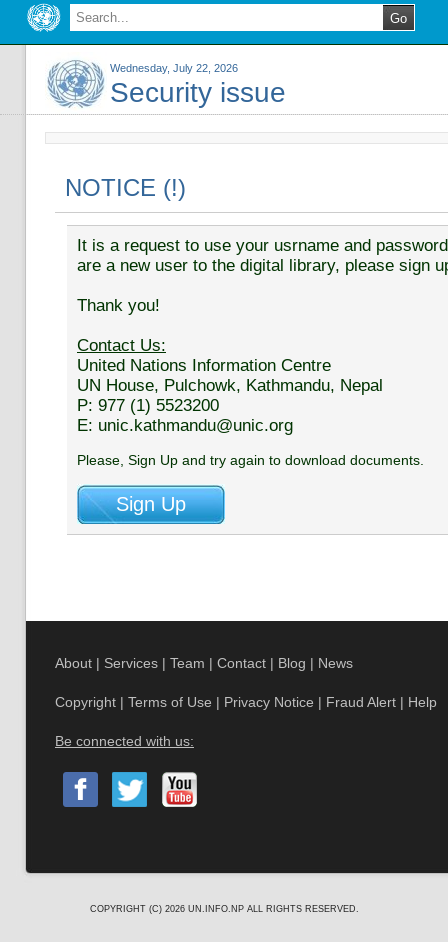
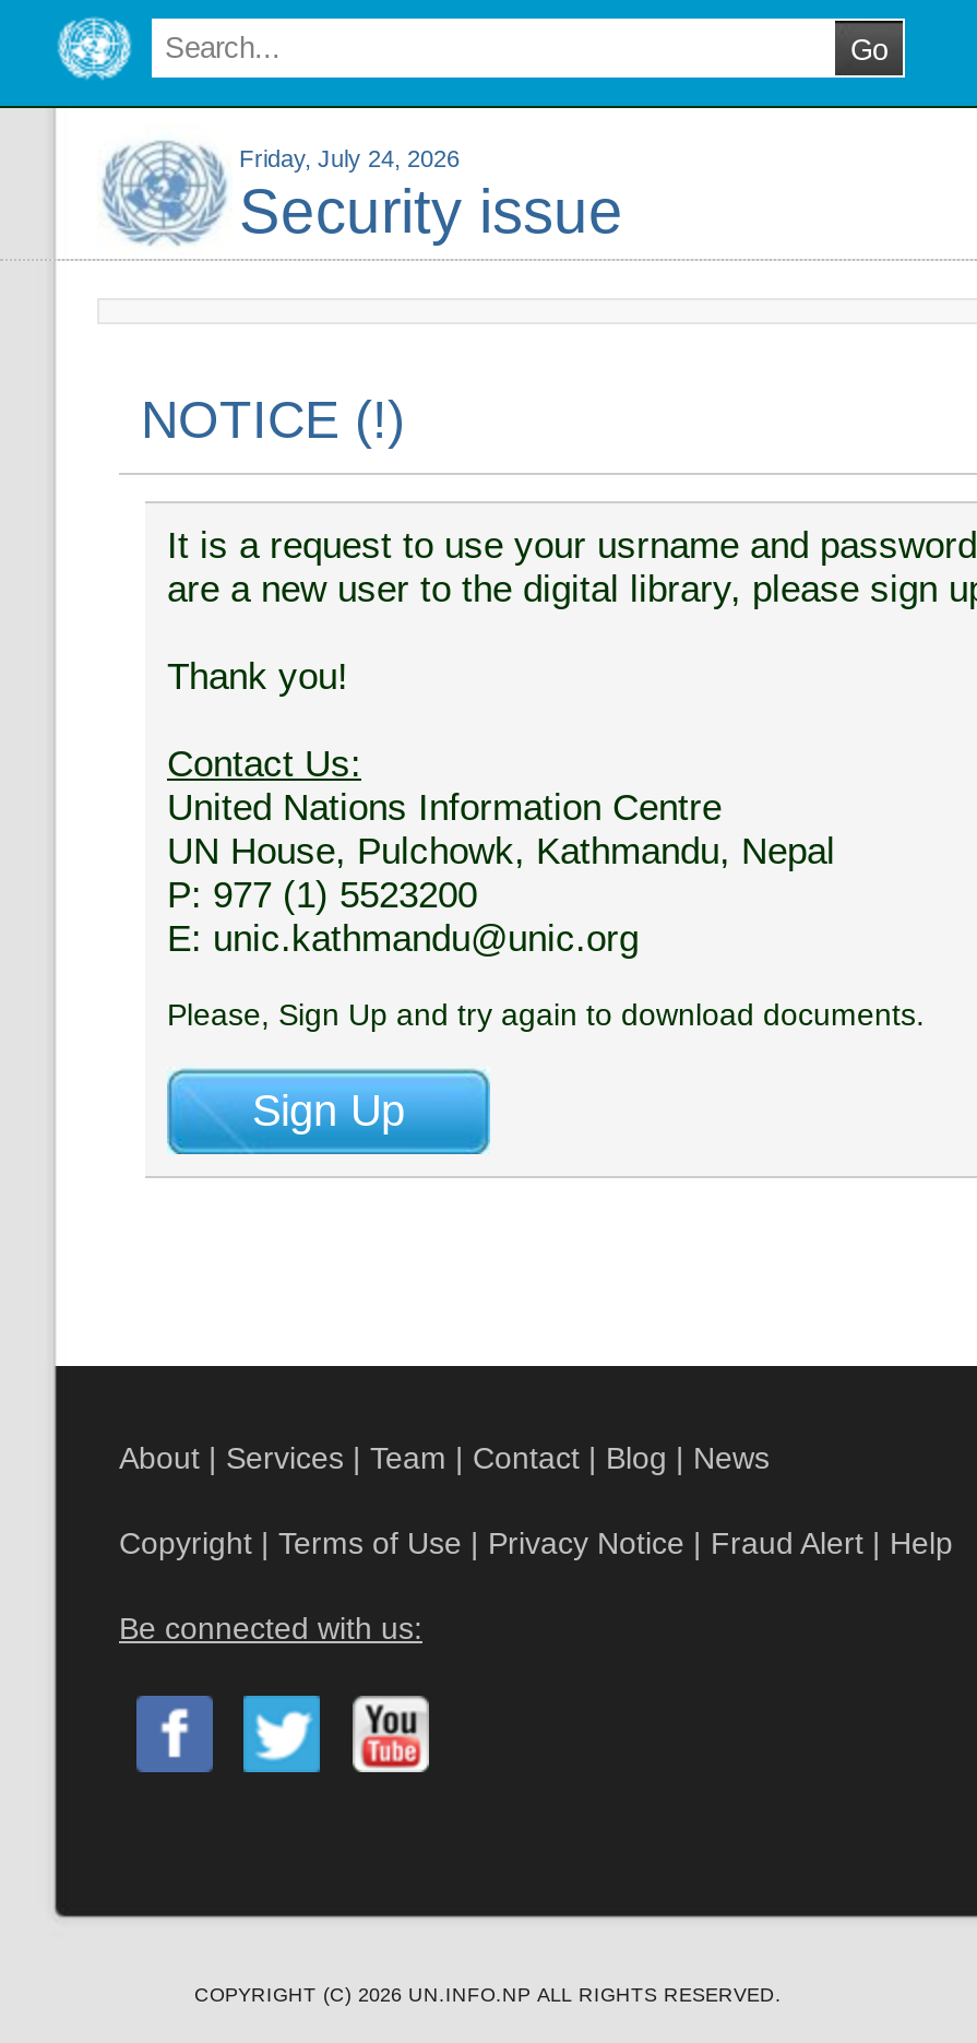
- Wednesday, July 22, 2026
+ Friday, July 24, 2026
